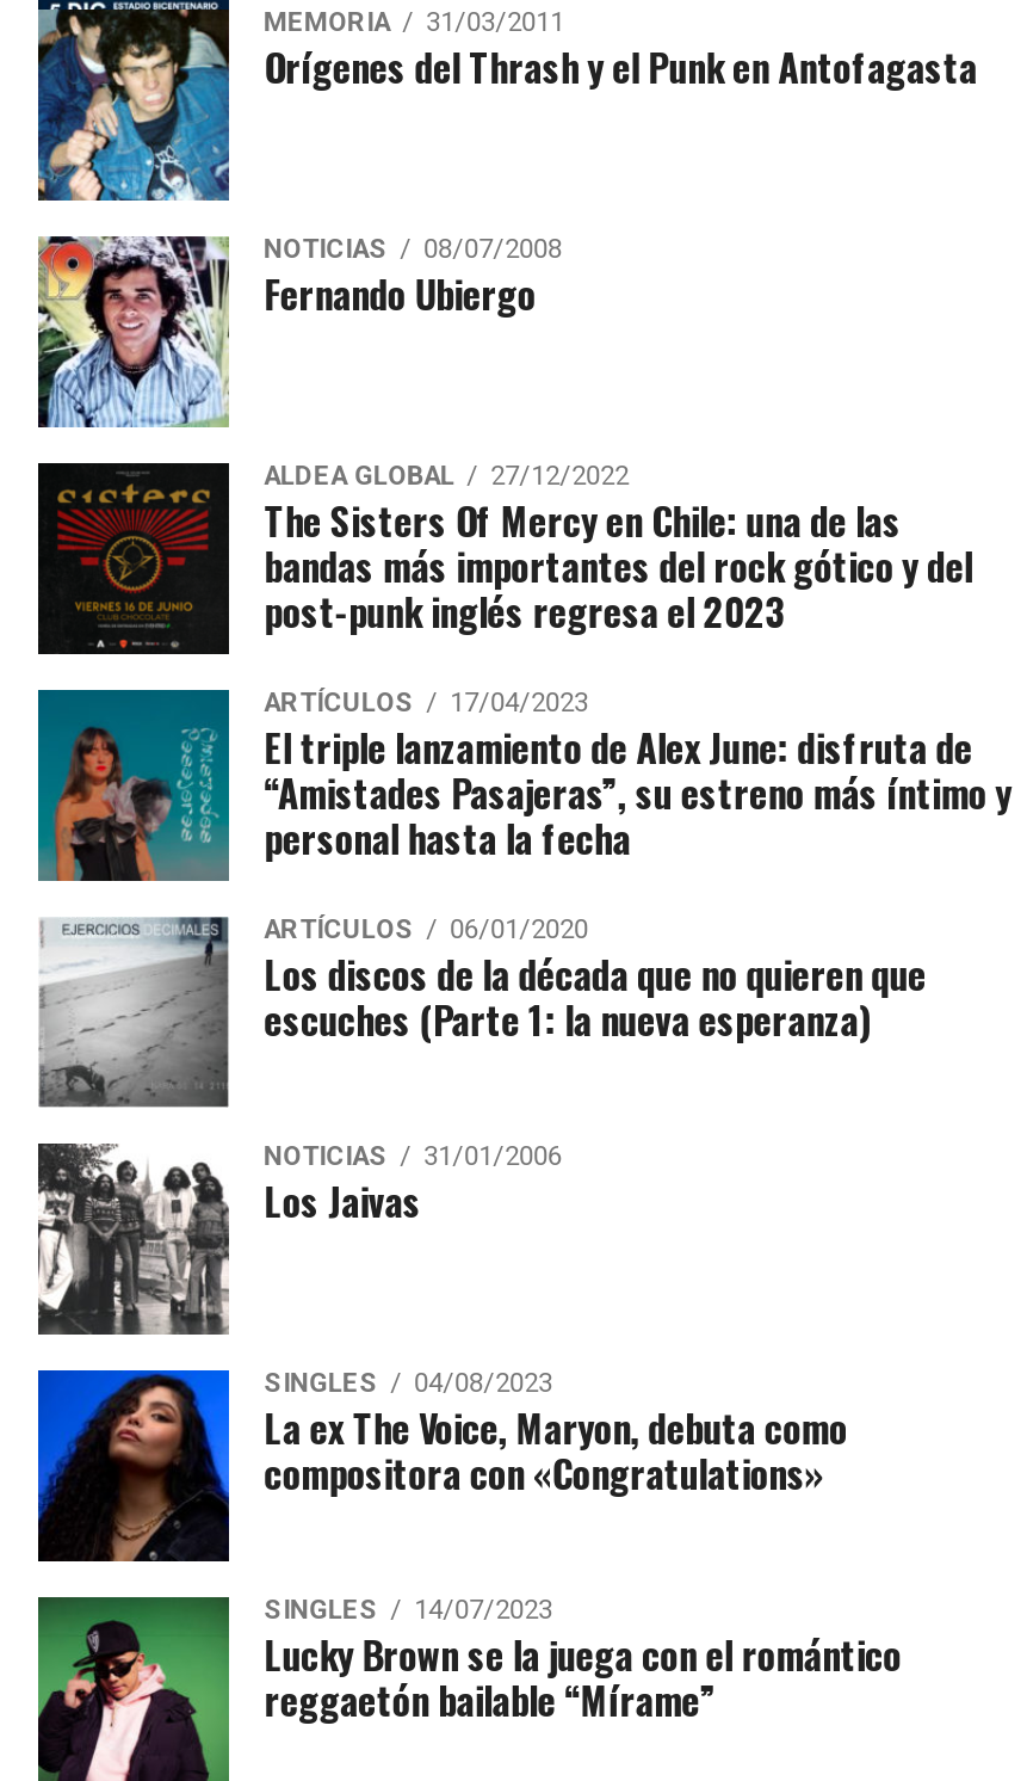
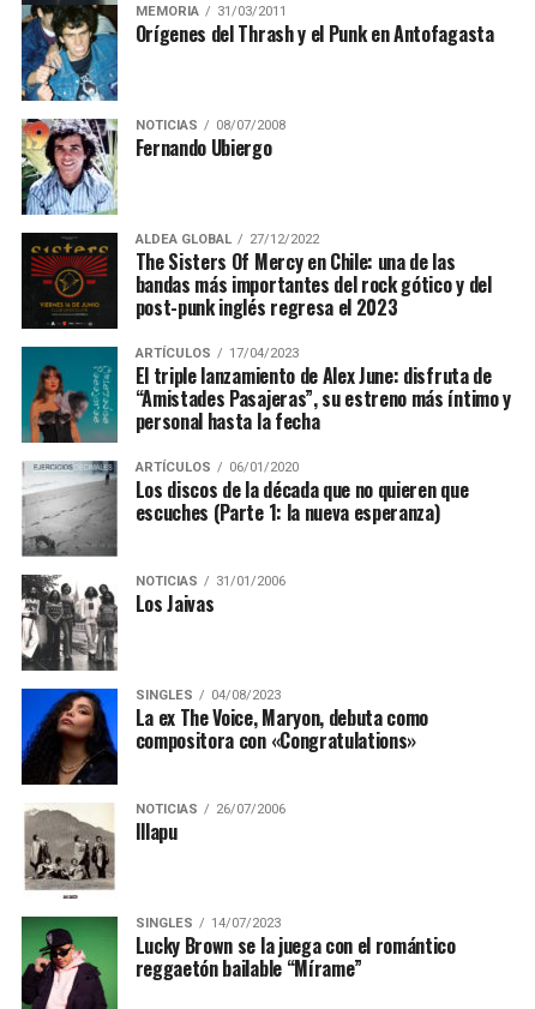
+ [image]
+ NOTICIAS
+ 26/07/2006
+ Illapu
